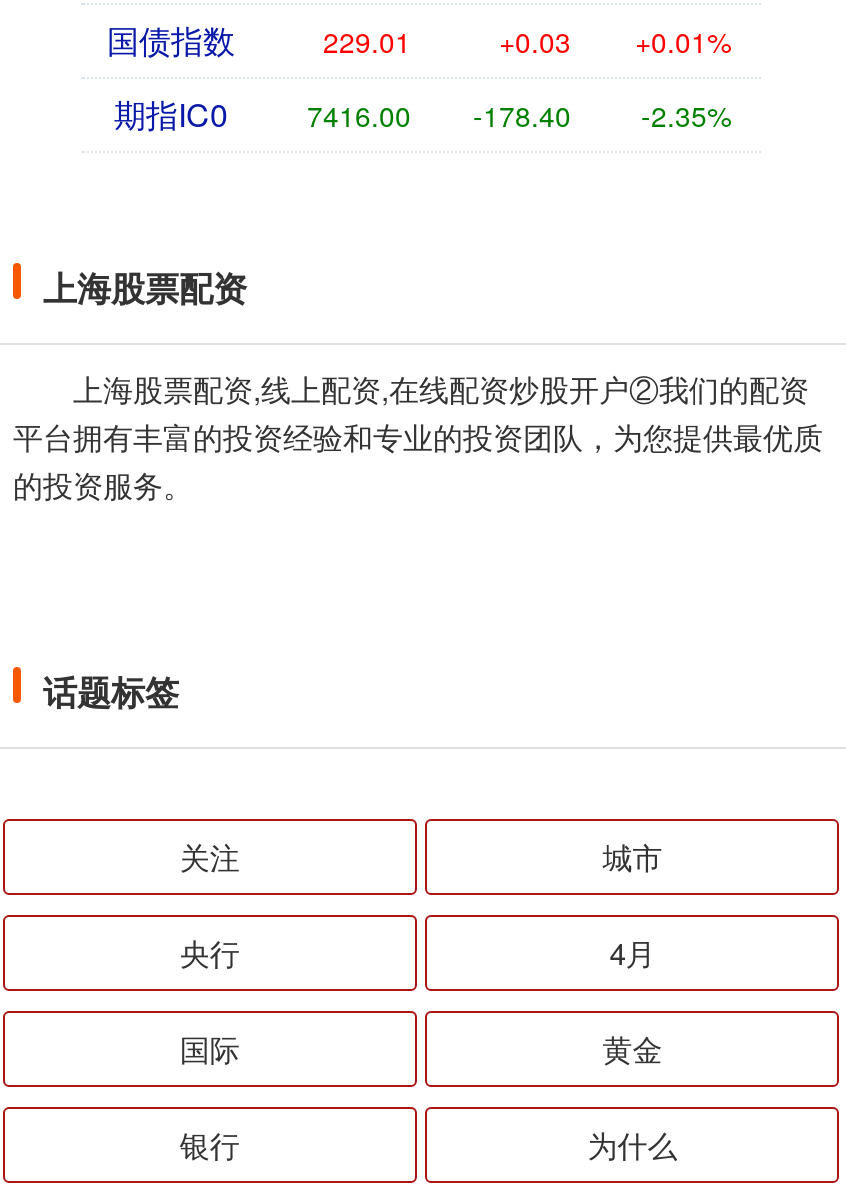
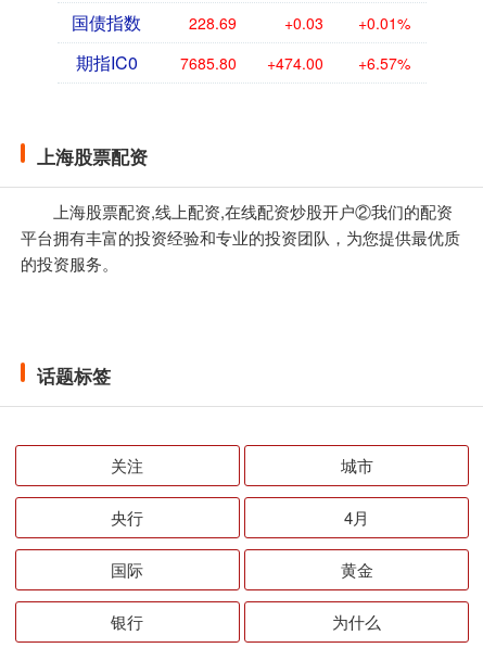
- 229.01
+ 228.69

- 7416.00
+ 7685.80

- -178.40
+ +474.00

- -2.35%
+ +6.57%
